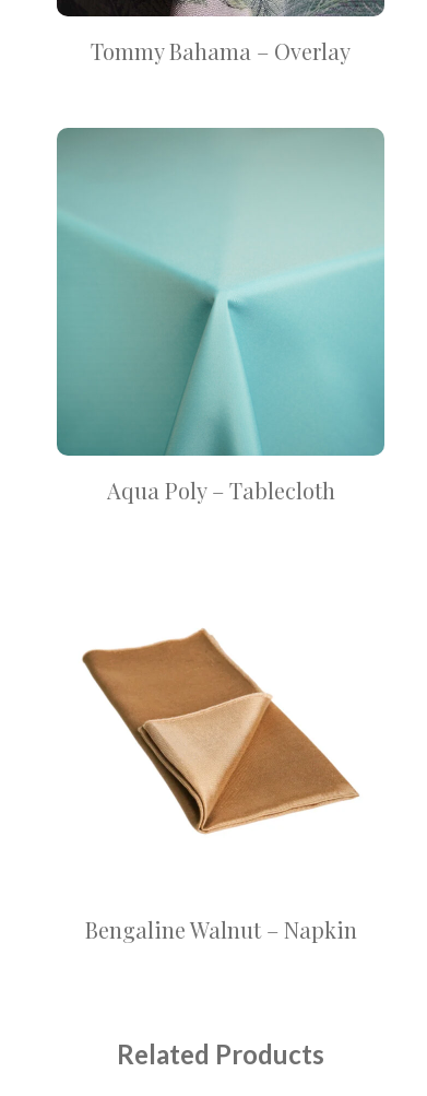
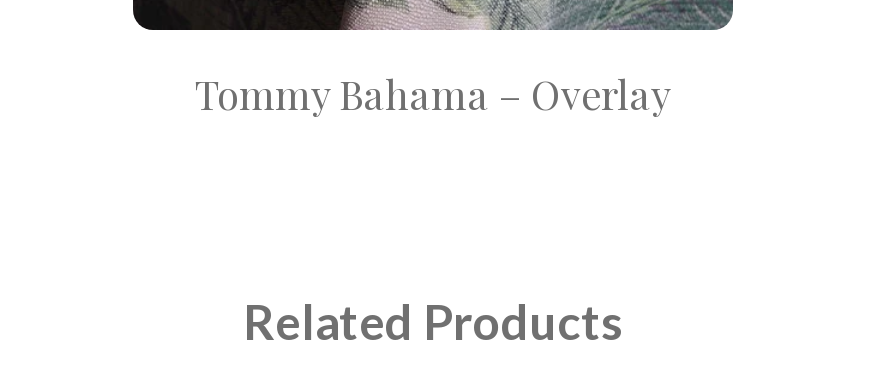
- [image]
- Aqua Poly – Tablecloth

- [image]

- Bengaline Walnut – Napkin
